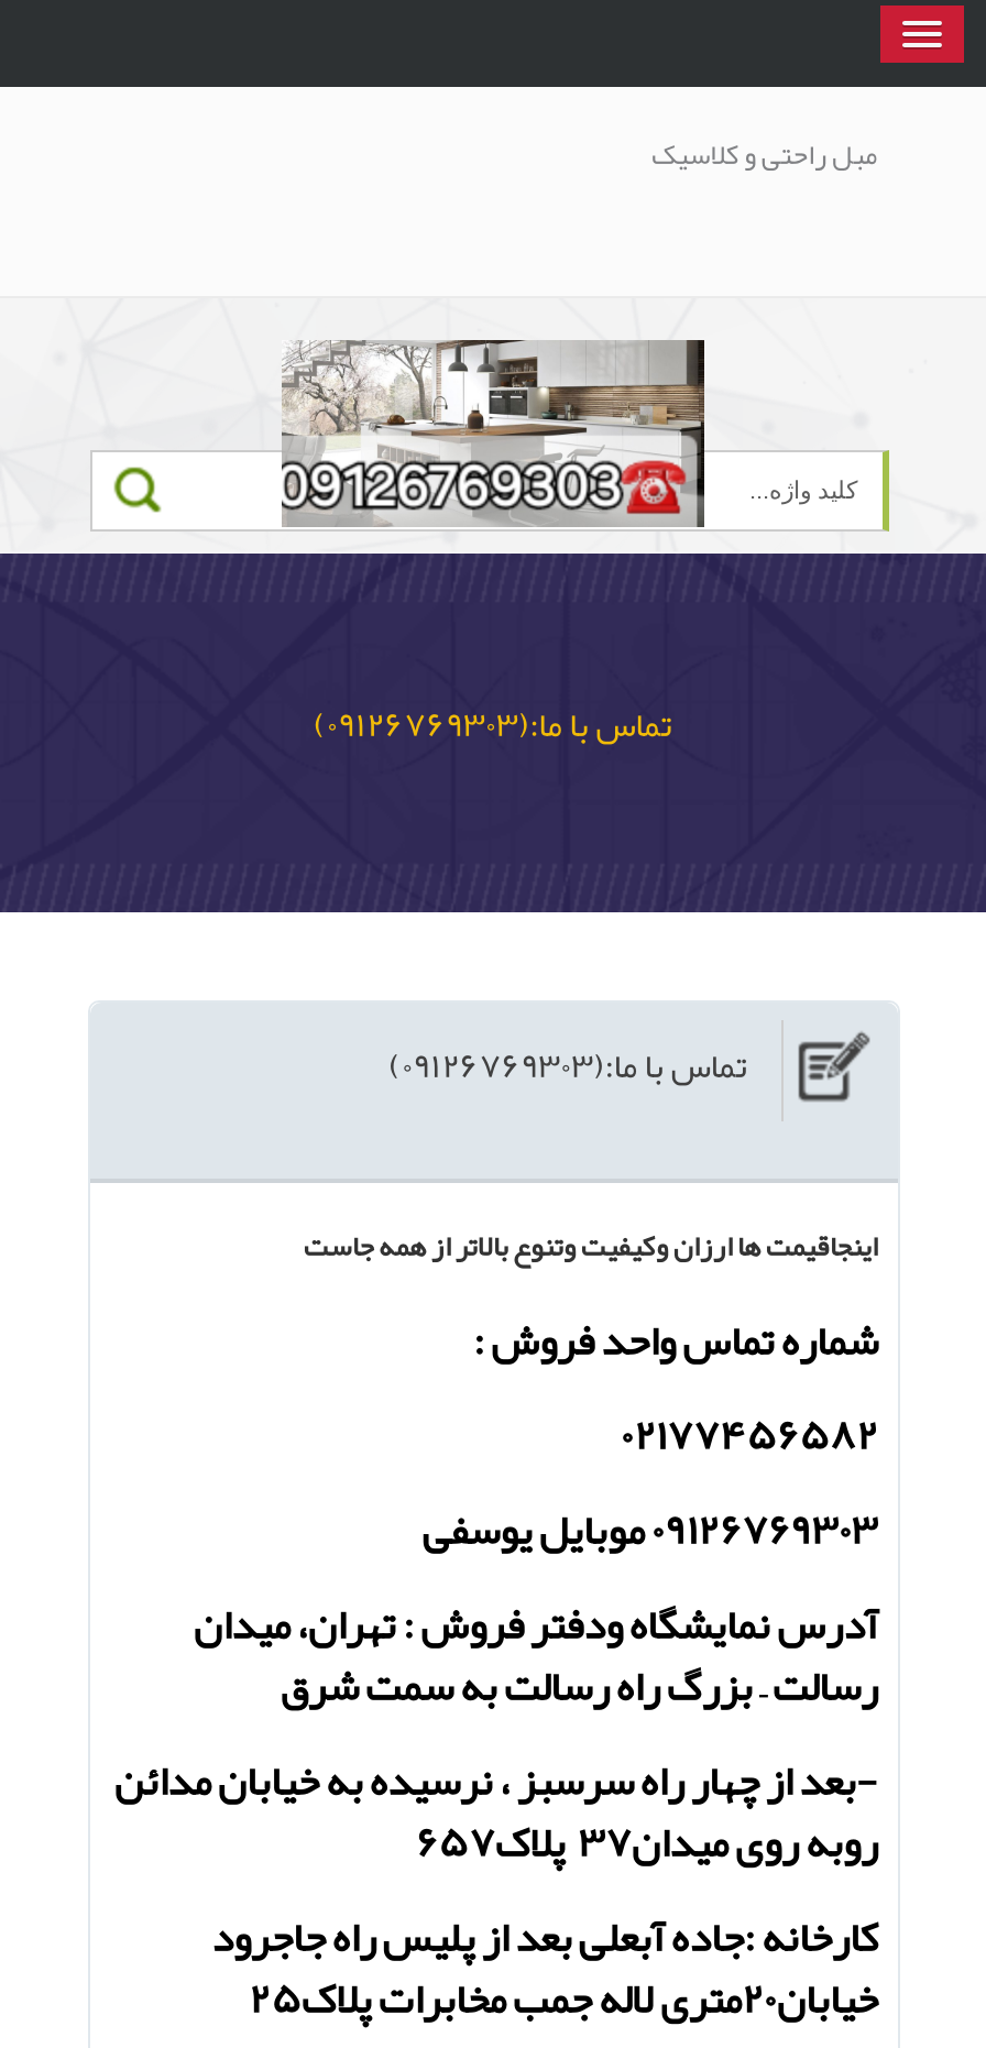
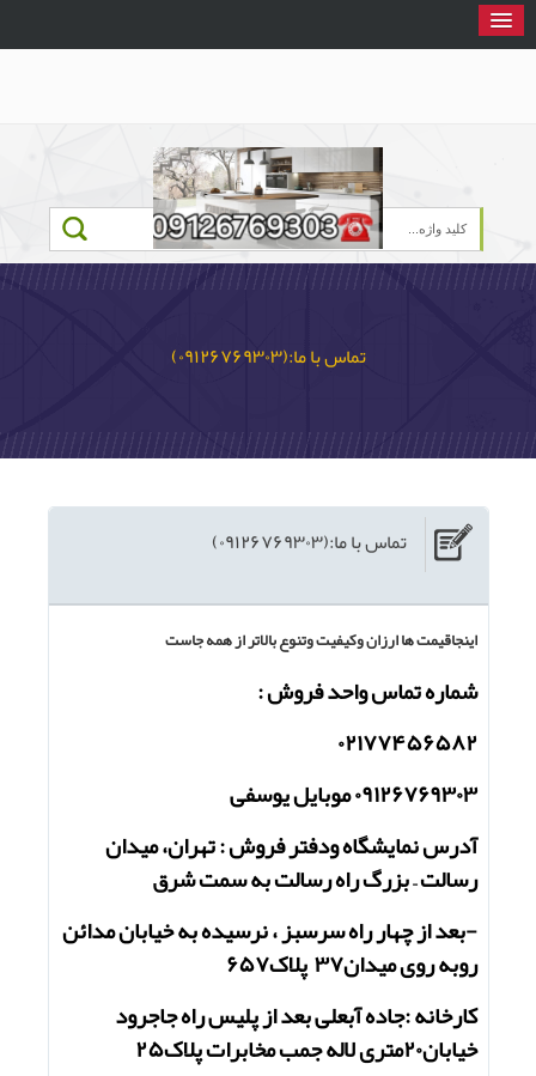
- مبل راحتی و کلاسیک
